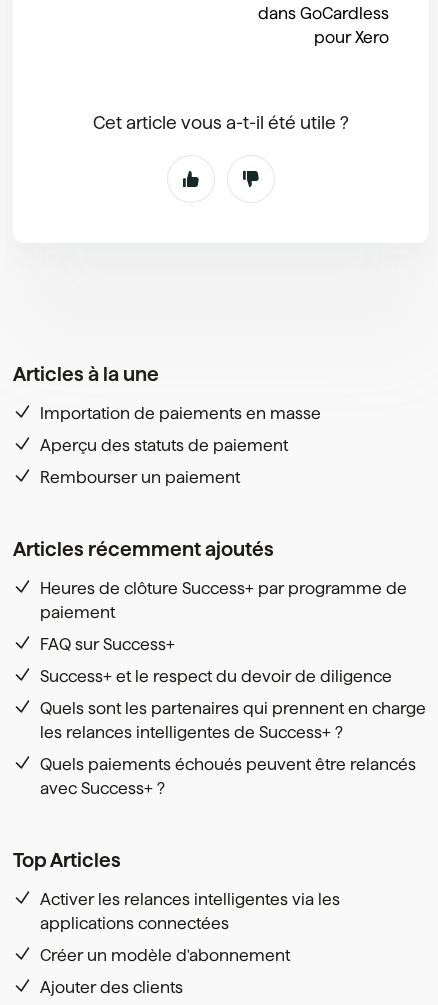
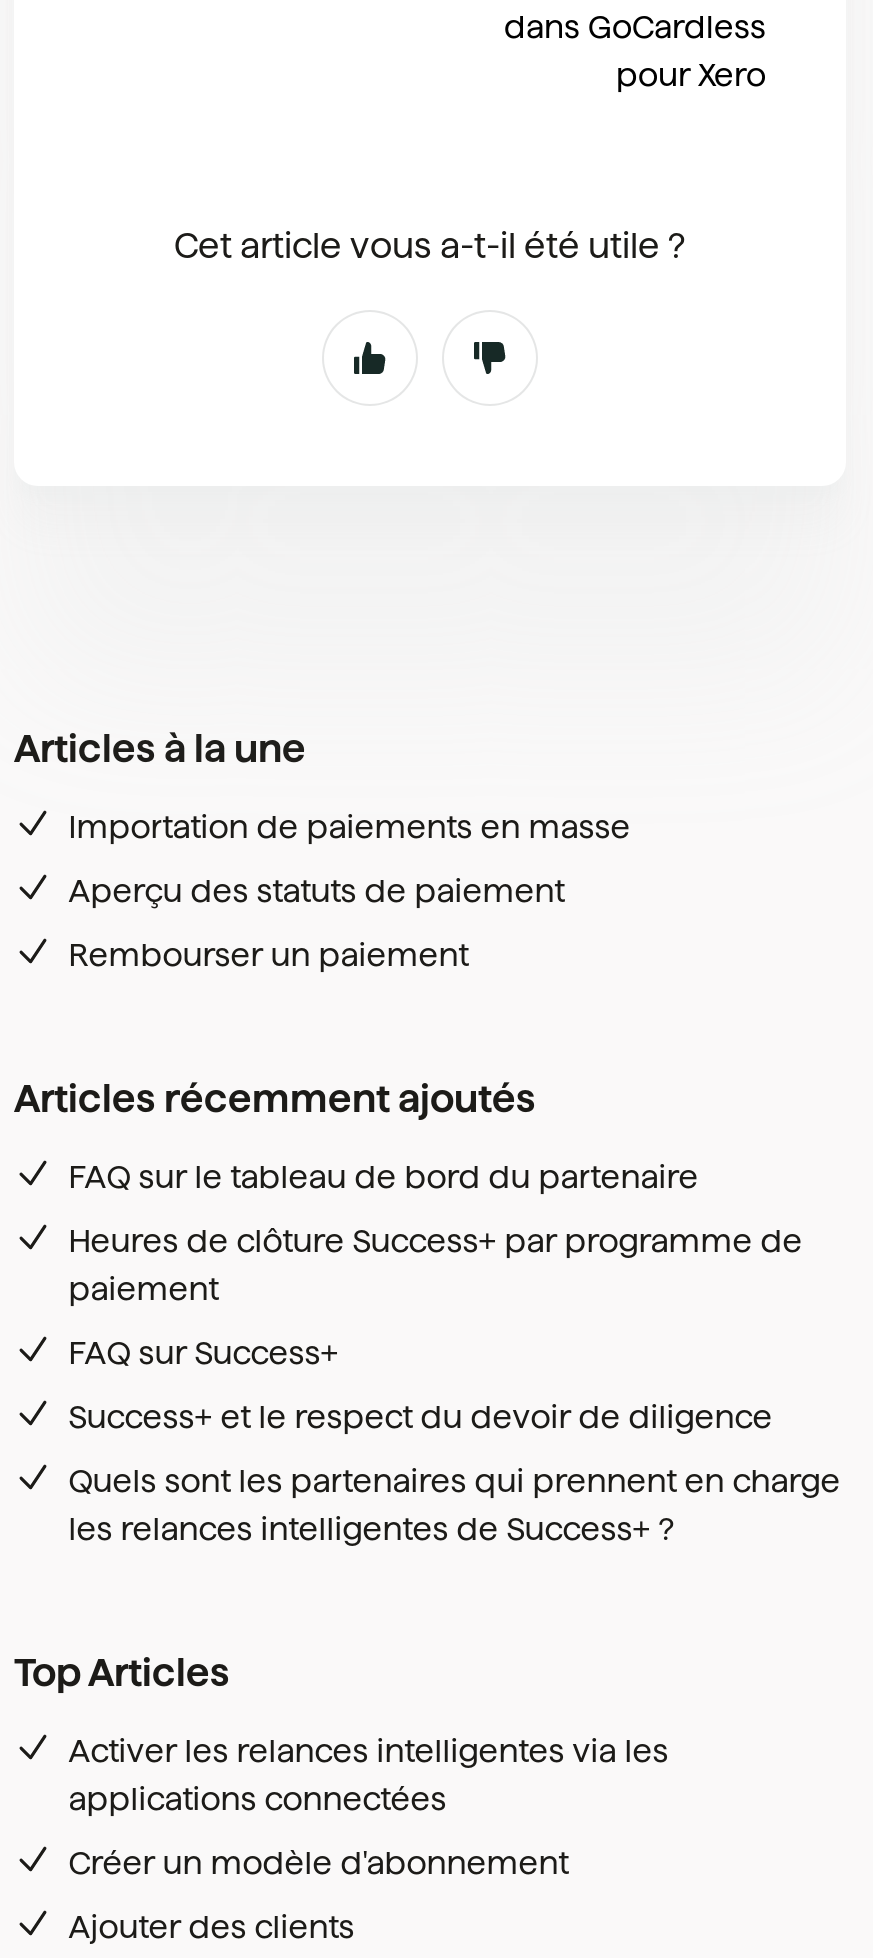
+ FAQ sur le tableau de bord du partenaire

moved down: Heures de clôture Success+ par programme de | paiement | FAQ sur Success+ | Success+ et le respect du devoir de diligence | Quels sont les partenaires qui prennent en charge | les relances intelligentes de Success+ ?

- Quels paiements échoués peuvent être relancés
- avec Success+ ?
